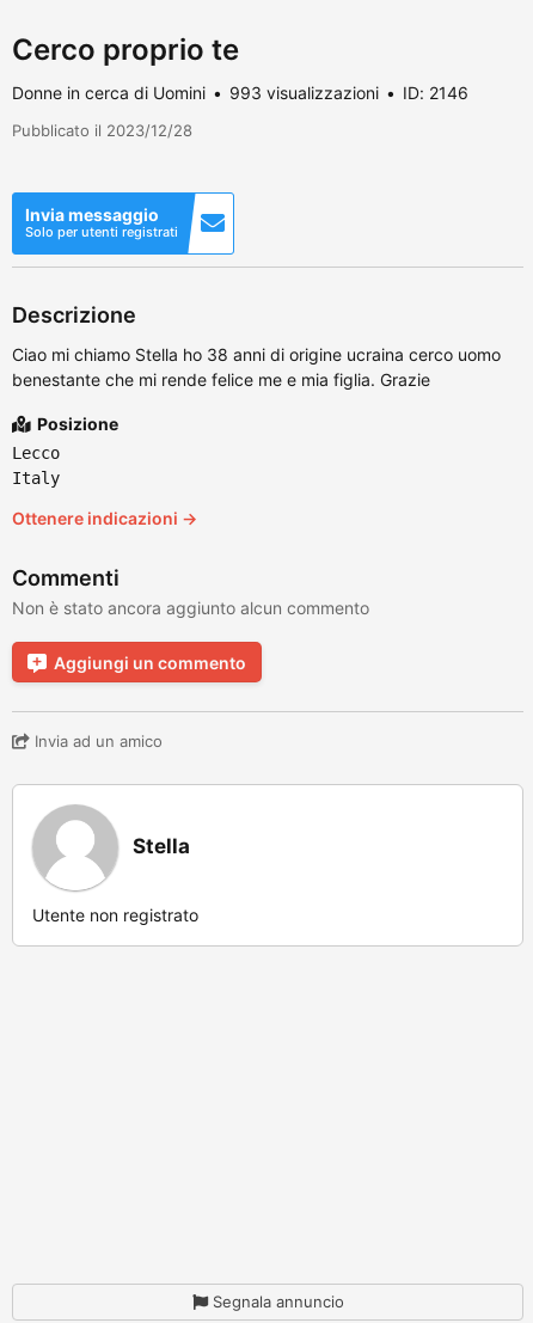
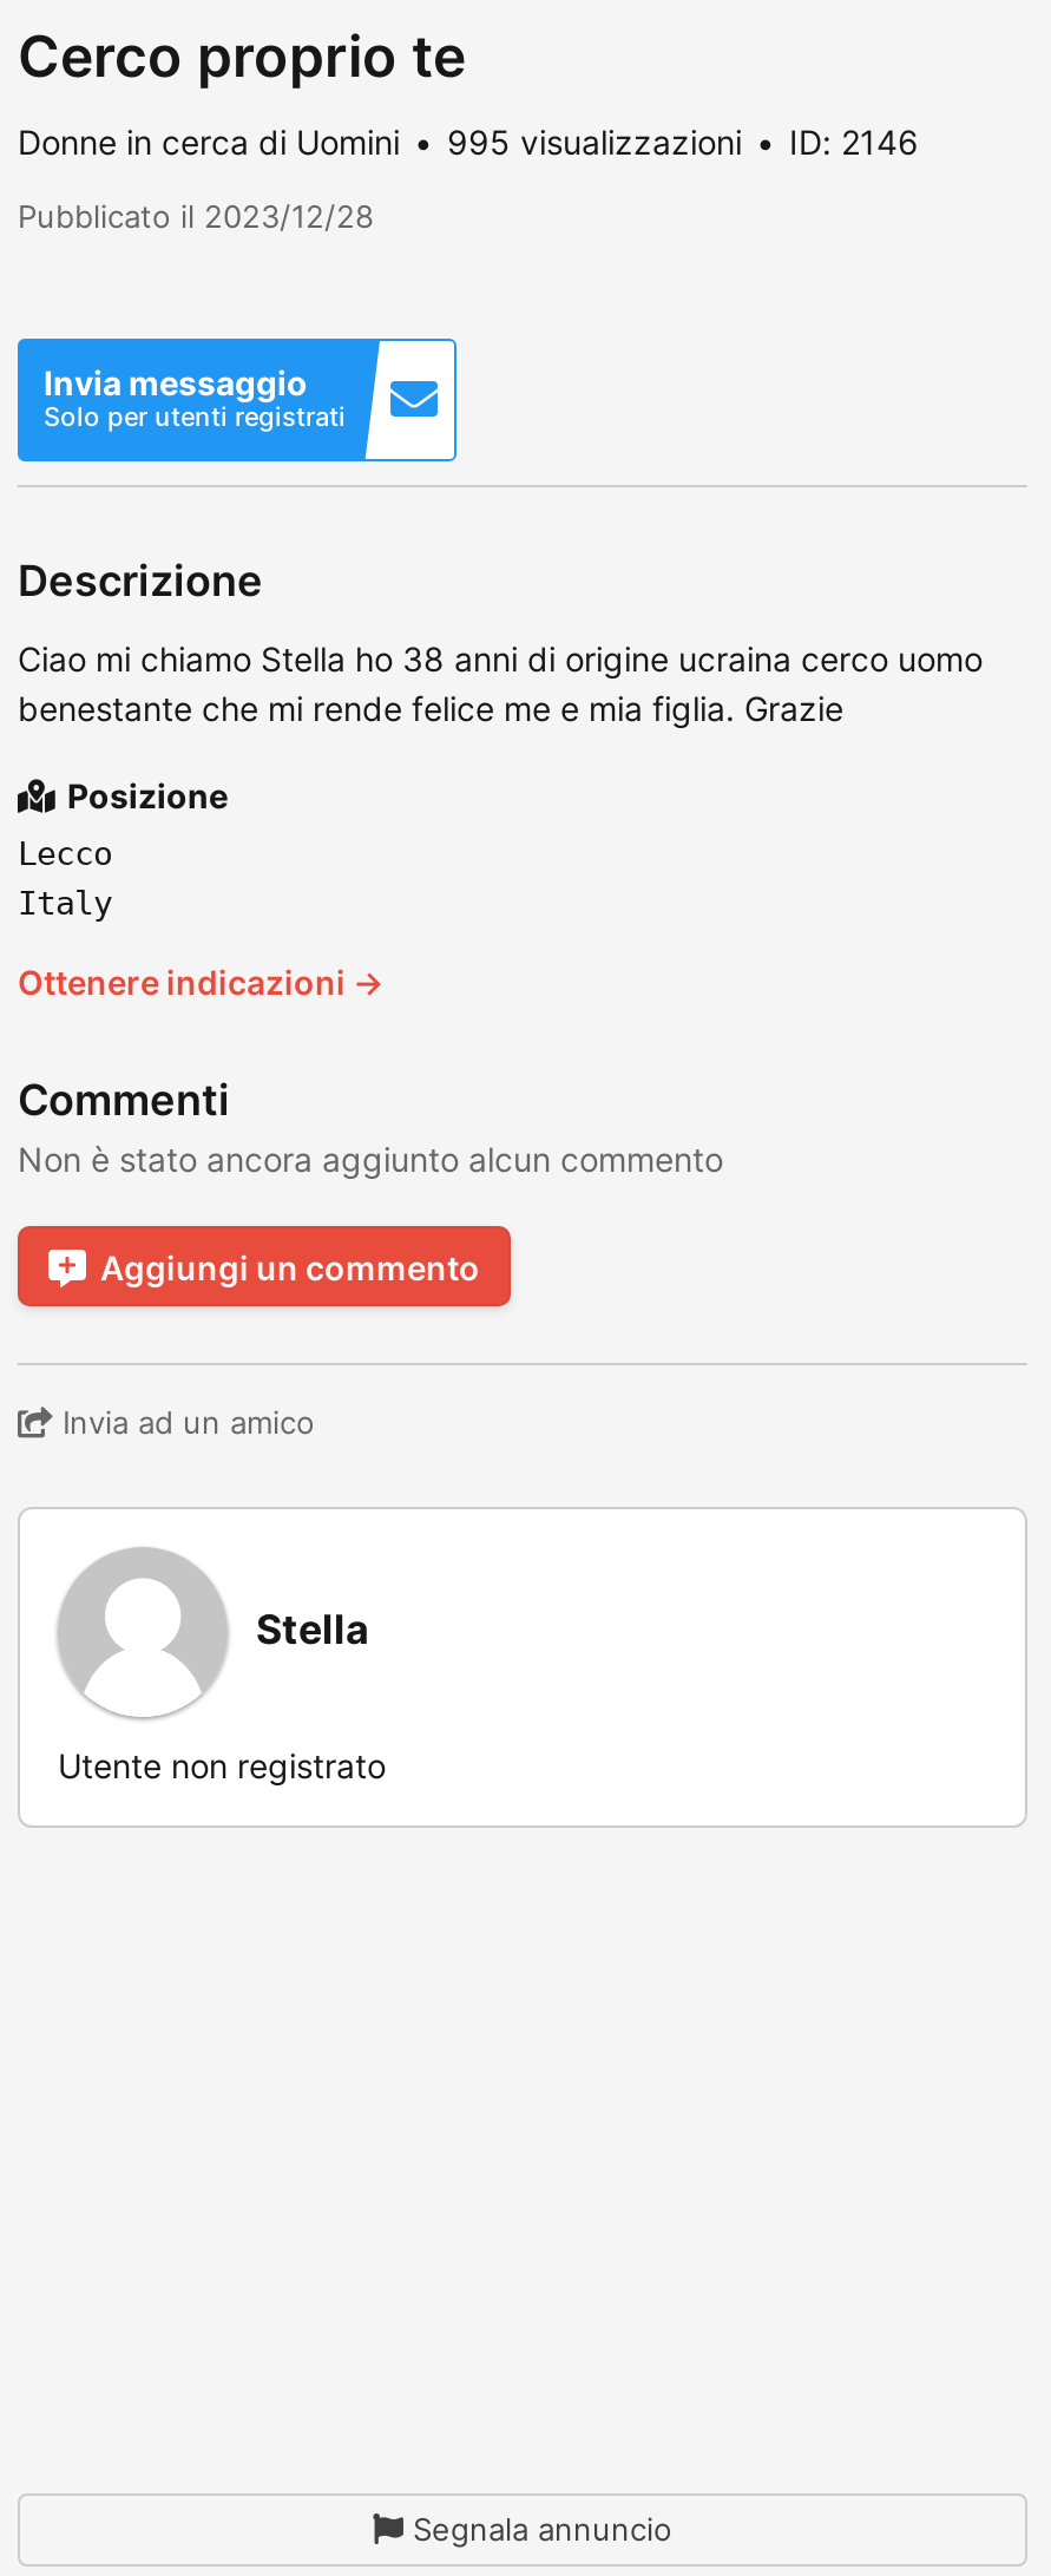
- 993 visualizzazioni
+ 995 visualizzazioni
